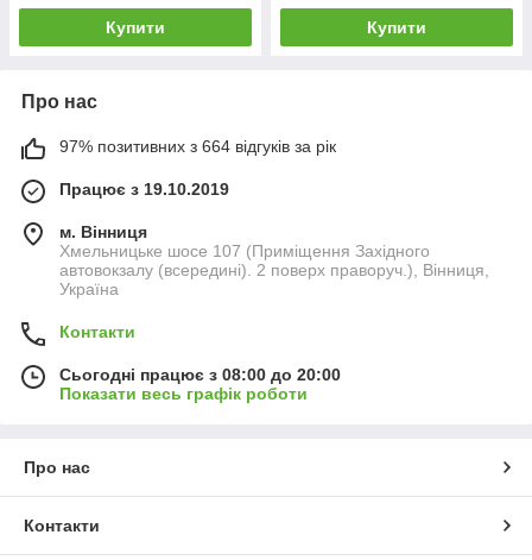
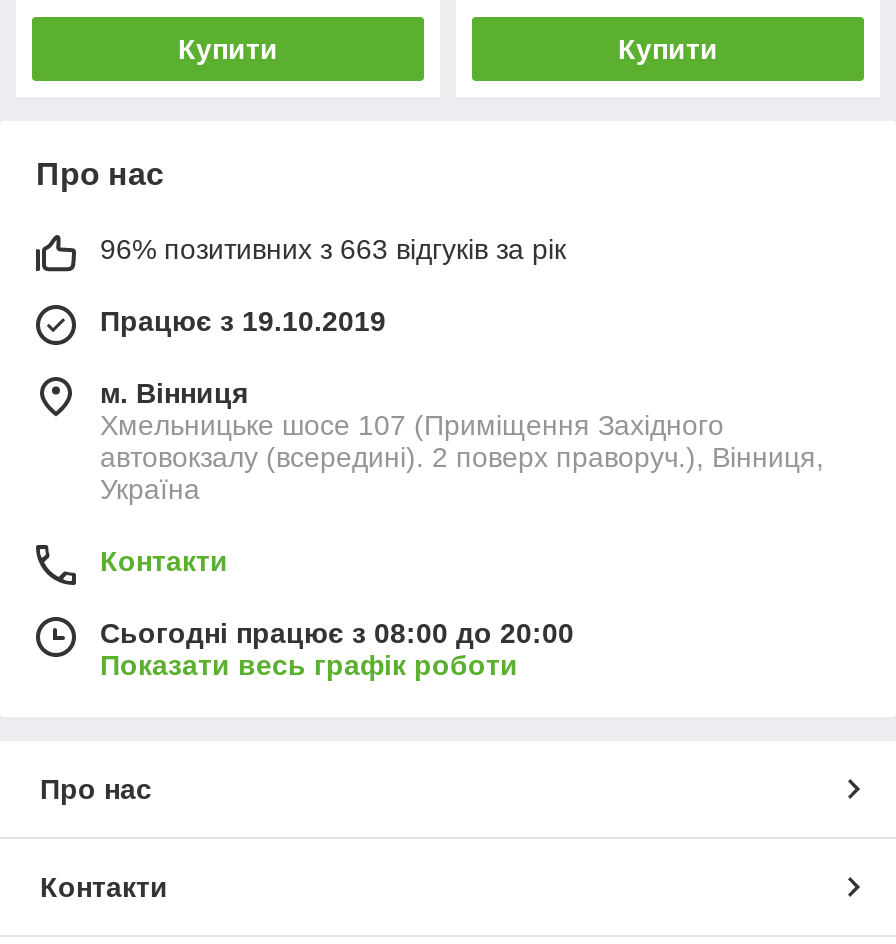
- 97% позитивних з 664 відгуків за рік
+ 96% позитивних з 663 відгуків за рік
